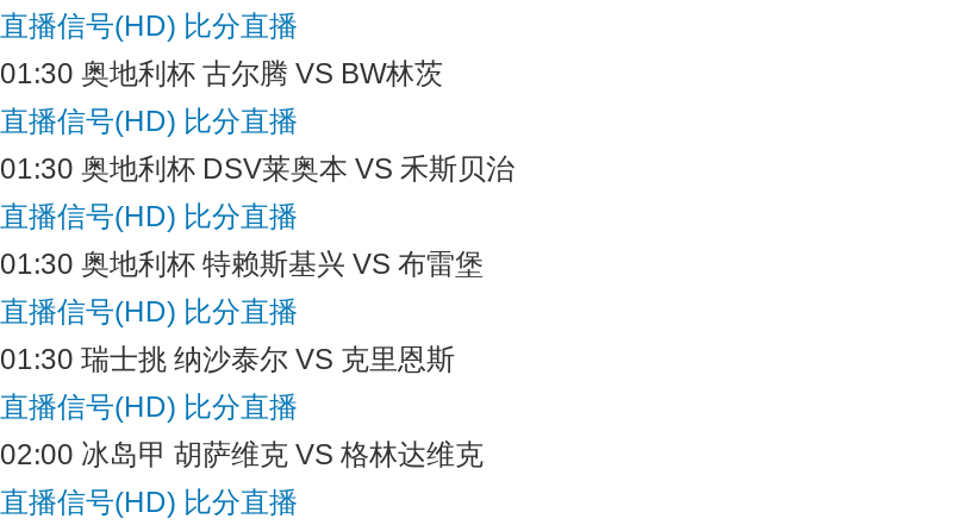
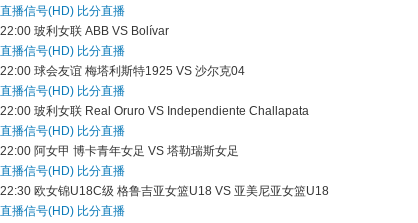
- 01:30 奥地利杯古尔腾 VS BW林茨
+ 22:00 玻利女联ABB VS Bolívar

- 01:30 奥地利杯DSV莱奥本 VS 禾斯贝治
+ 22:00 球会友谊梅塔利斯特1925 VS 沙尔克04

- 01:30 奥地利杯特赖斯基兴 VS 布雷堡
+ 22:00 玻利女联Real Oruro VS Independiente Challapata

- 01:30 瑞士挑纳沙泰尔 VS 克里恩斯
+ 22:00 阿女甲博卡青年女足 VS 塔勒瑞斯女足

- 02:00 冰岛甲胡萨维克 VS 格林达维克
+ 22:30 欧女锦U18C级格鲁吉亚女篮U18 VS 亚美尼亚女篮U18
